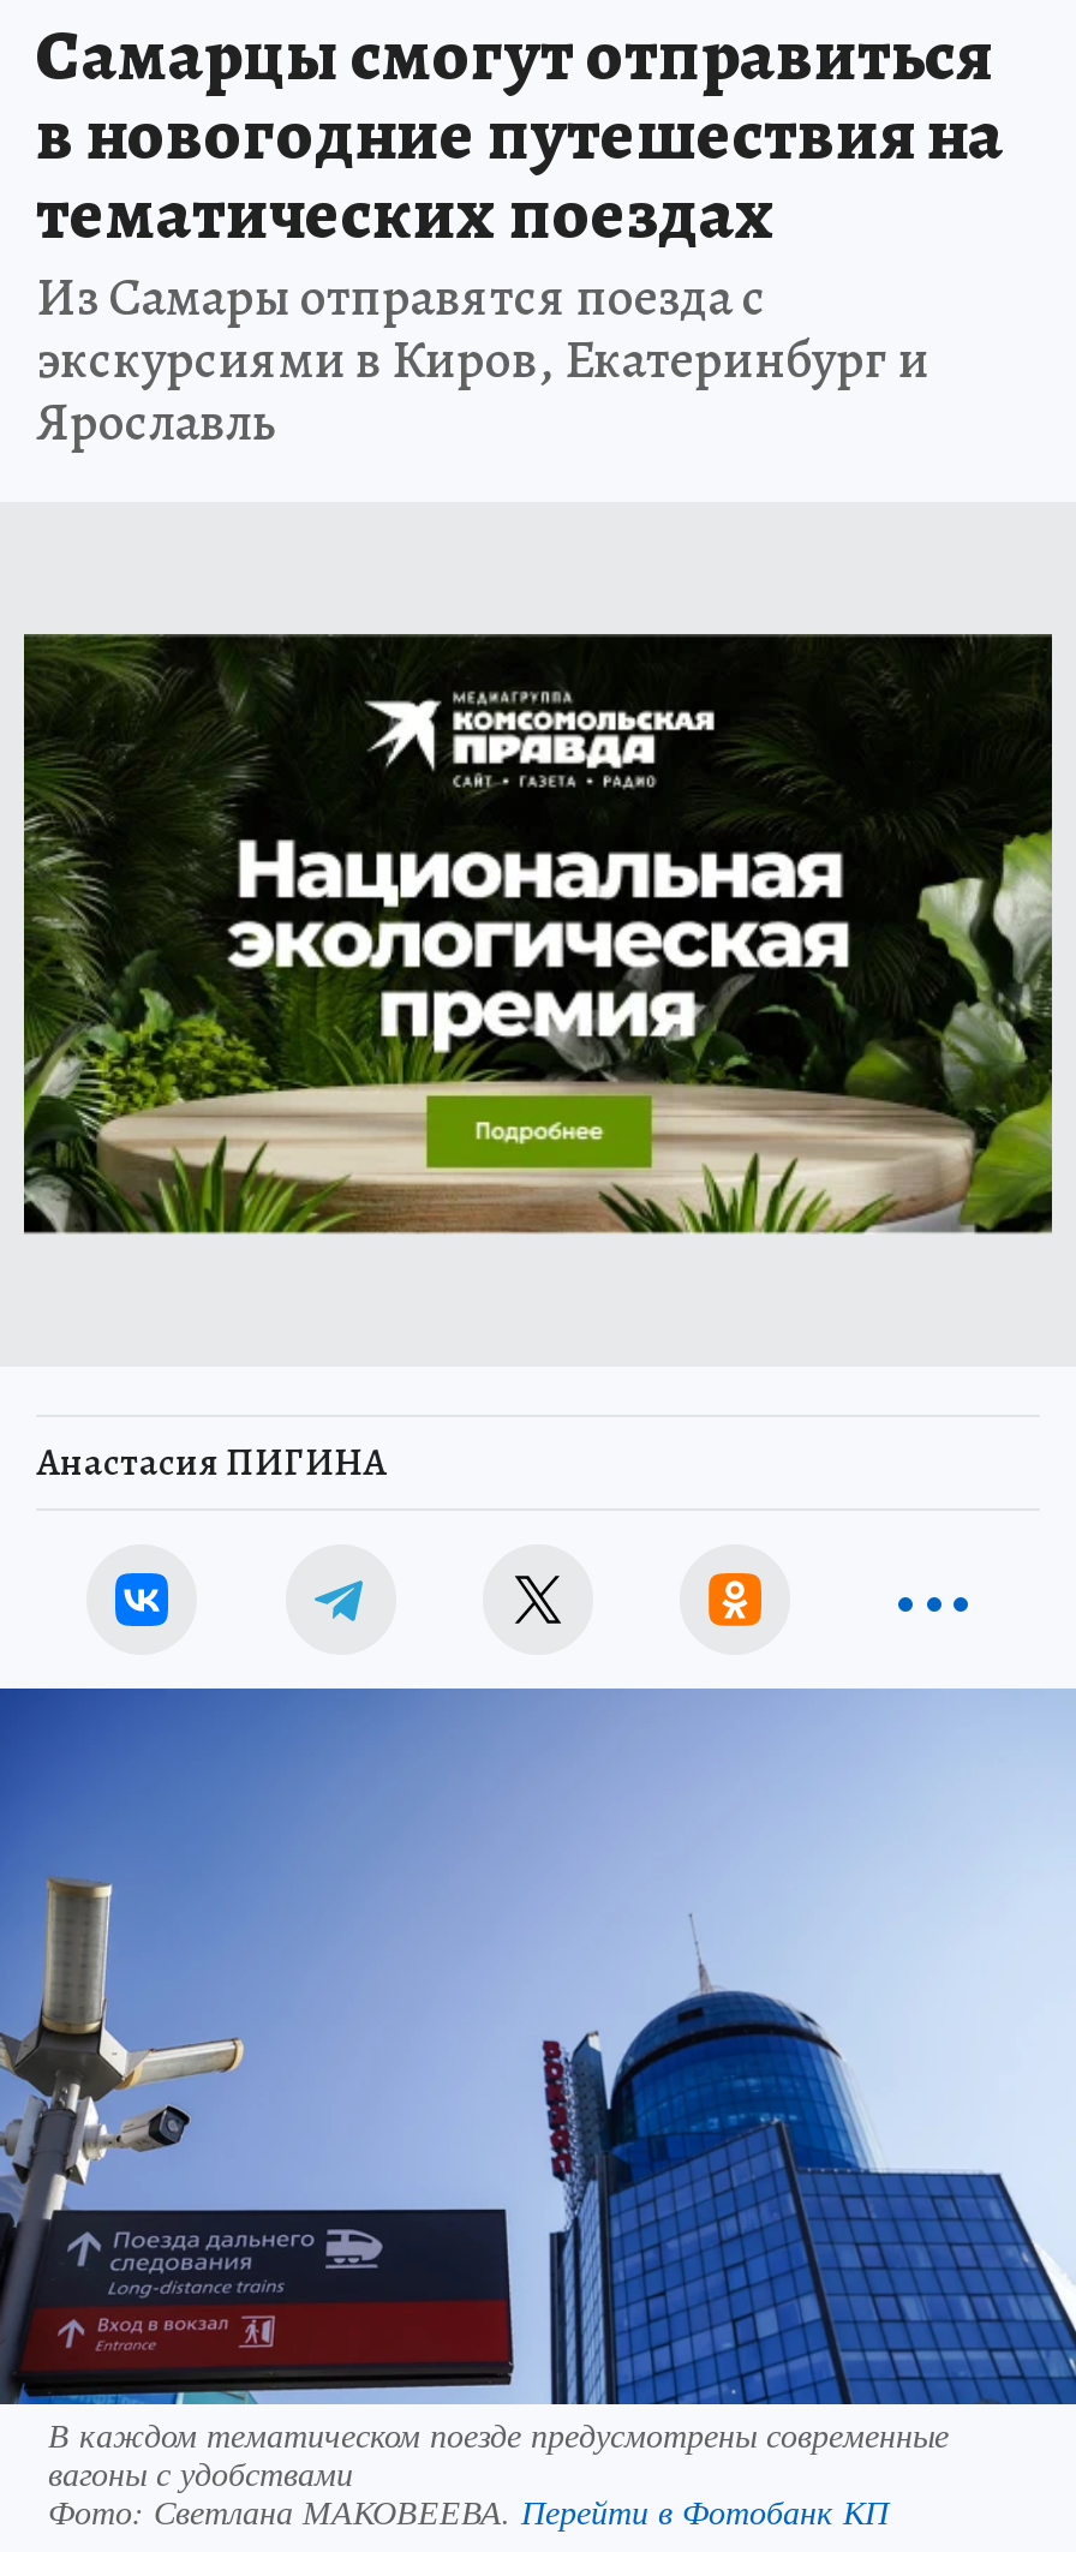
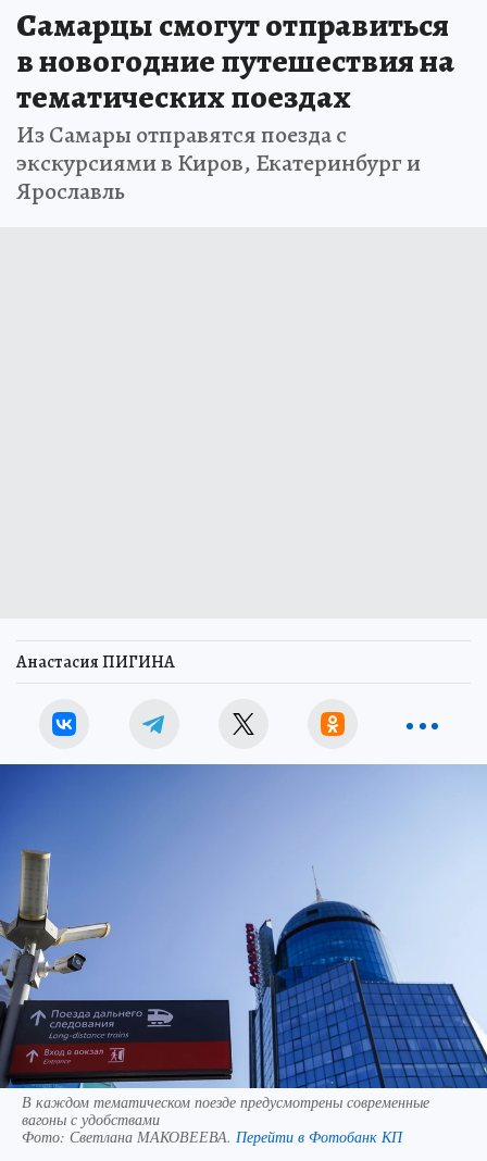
- [image]
